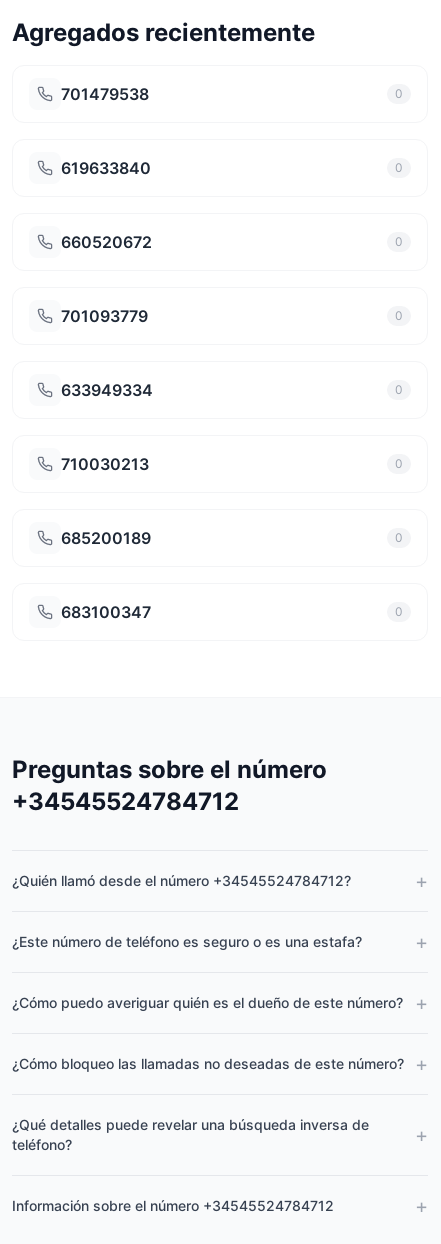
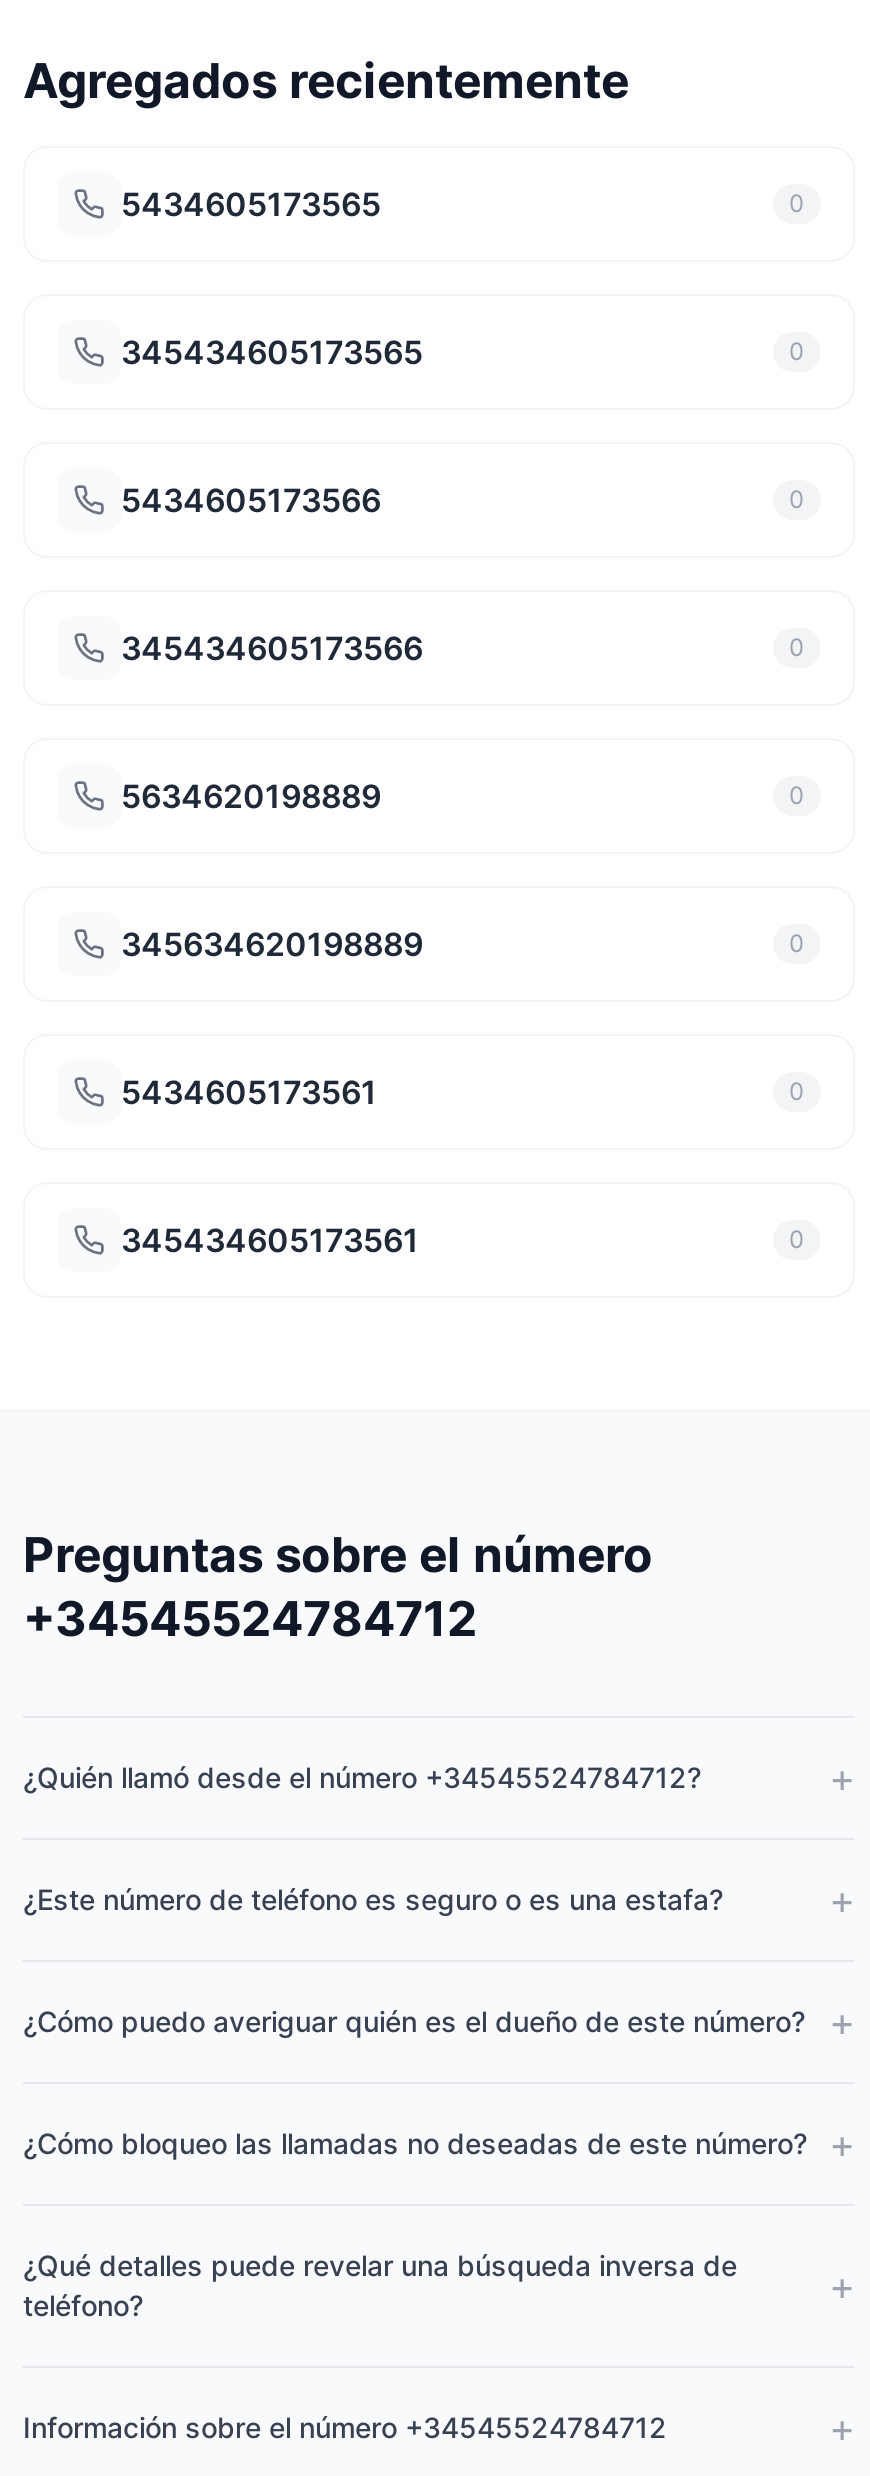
- 701479538
+ 5434605173565

- 619633840
+ 345434605173565

- 660520672
+ 5434605173566

- 701093779
+ 345434605173566

- 633949334
+ 5634620198889

- 710030213
+ 345634620198889

- 685200189
+ 5434605173561

- 683100347
+ 345434605173561
